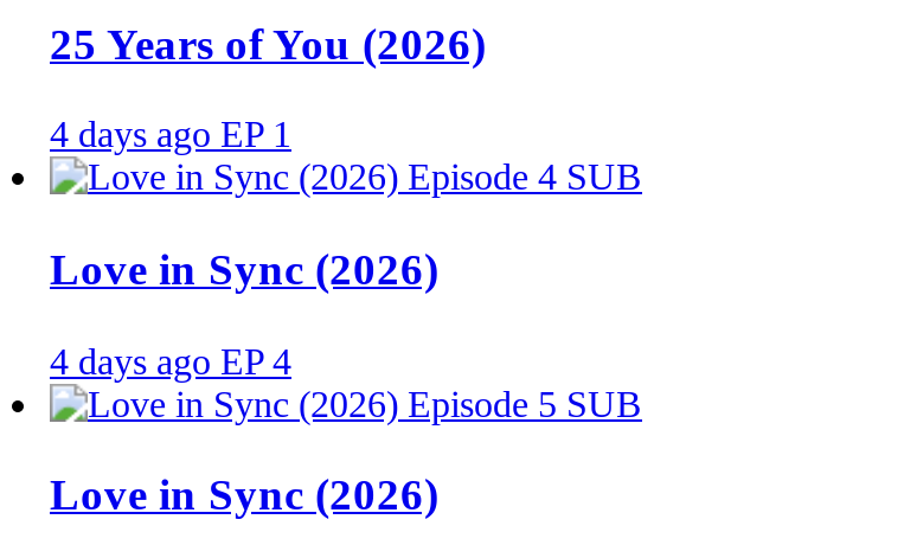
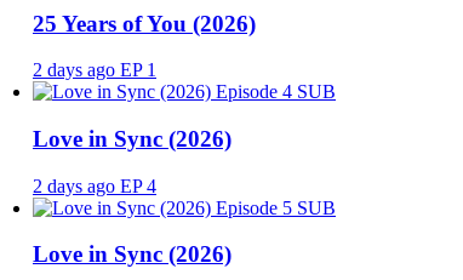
- 4 days ago EP 1
+ 2 days ago EP 1

- 4 days ago EP 4
+ 2 days ago EP 4
